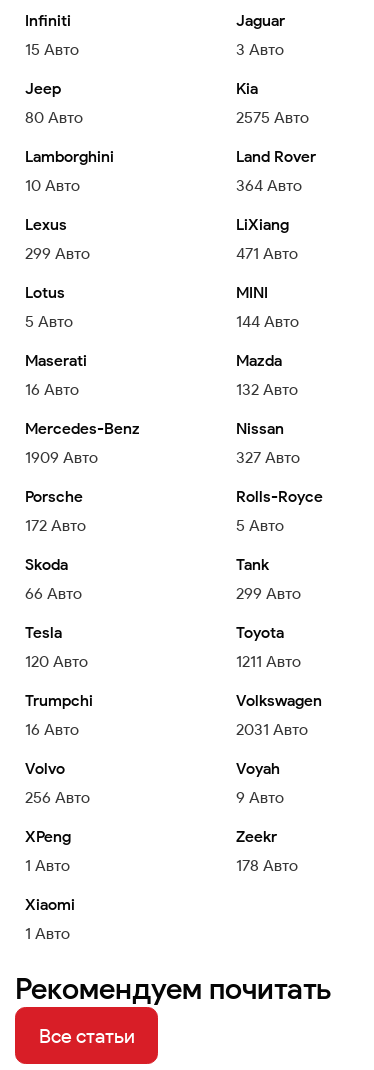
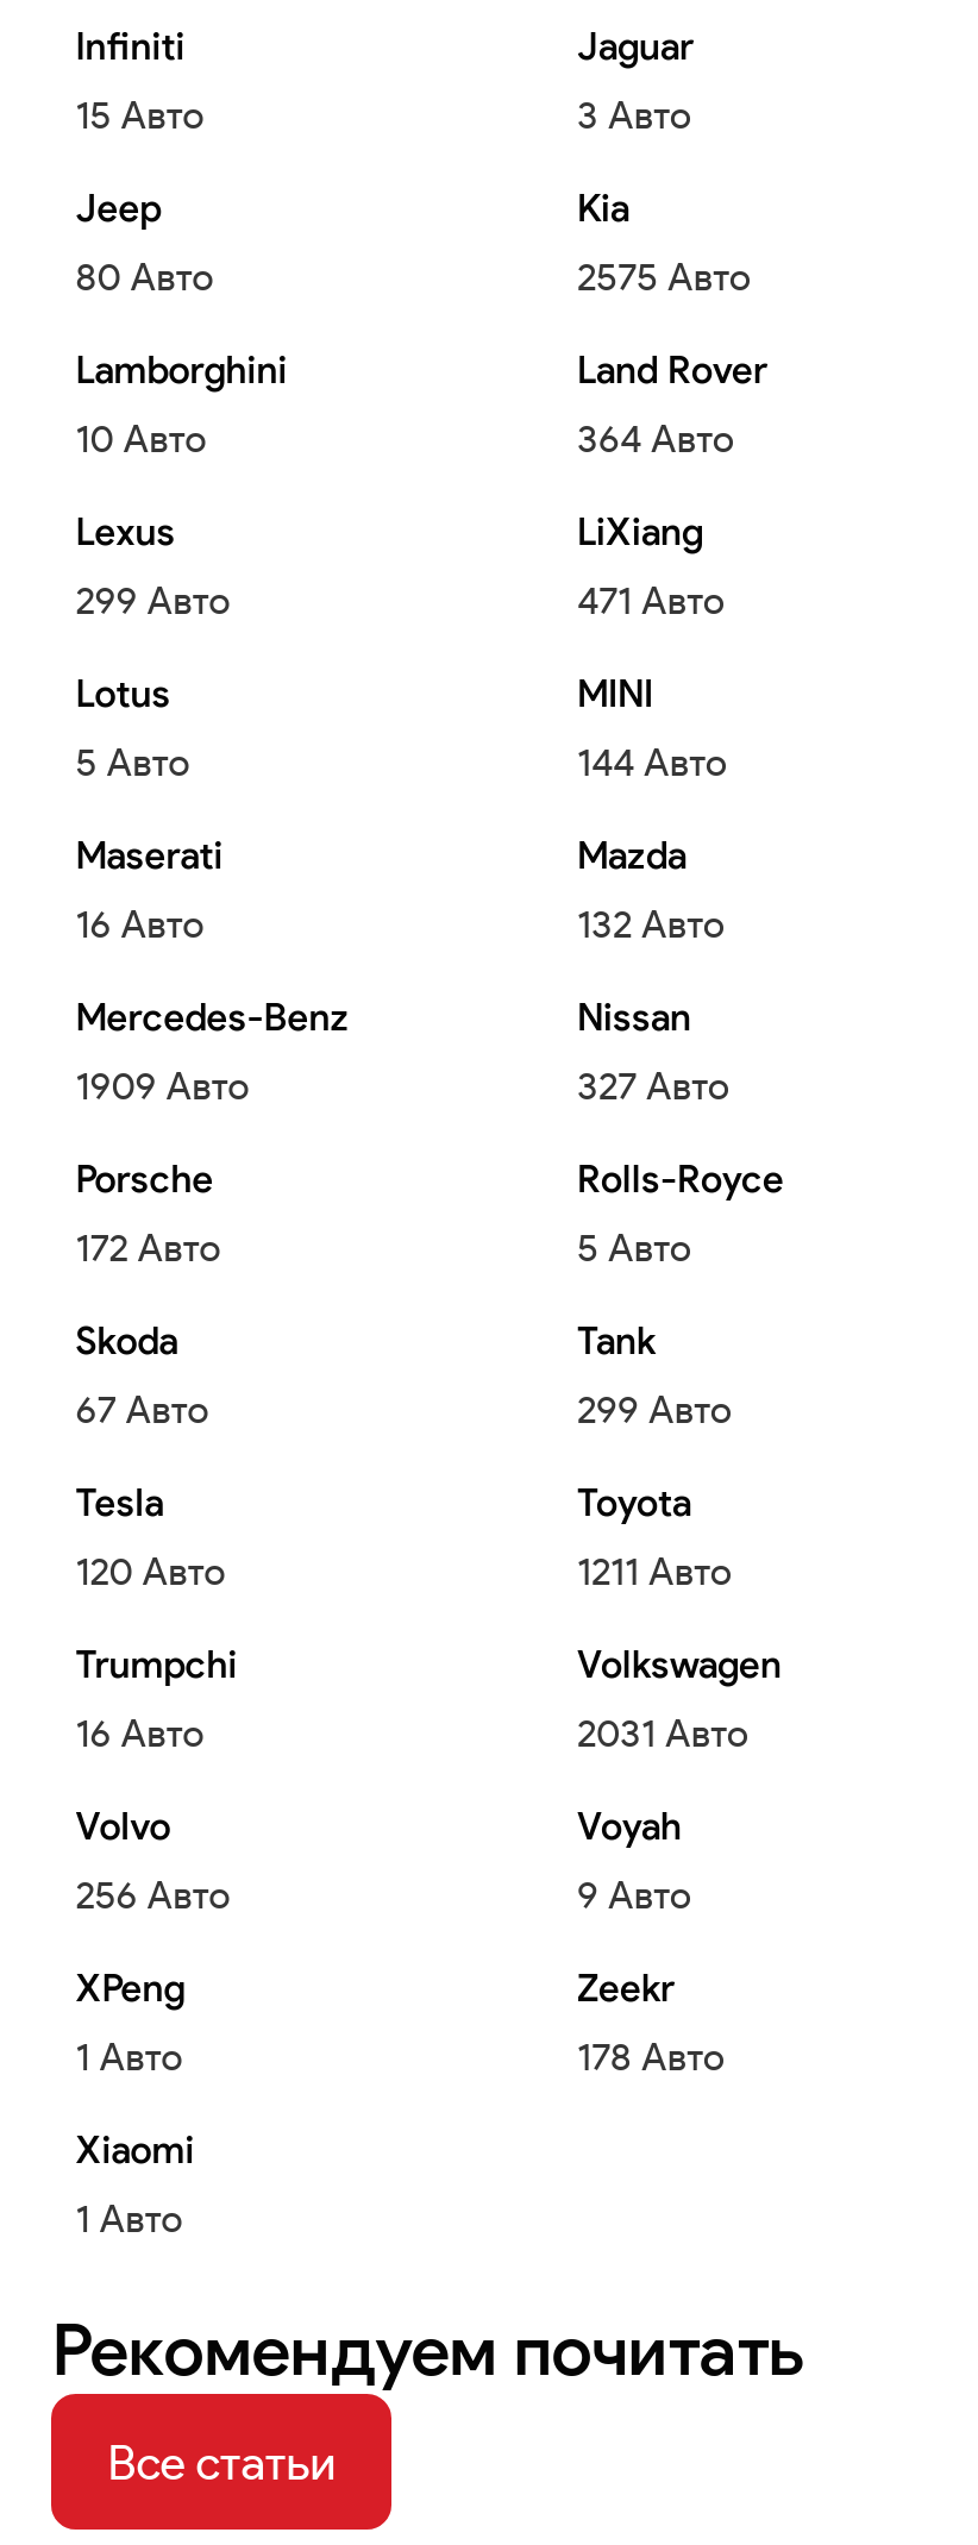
- 66 Авто
+ 67 Авто
